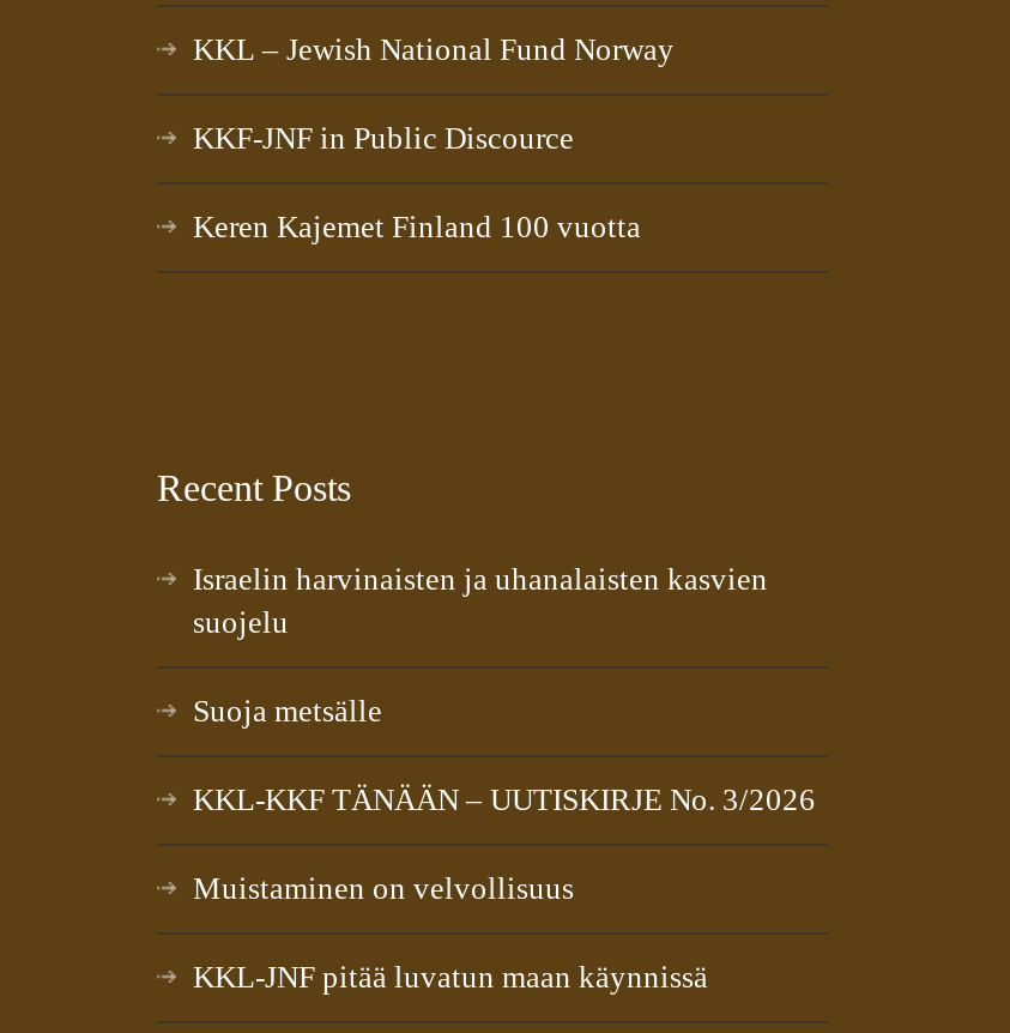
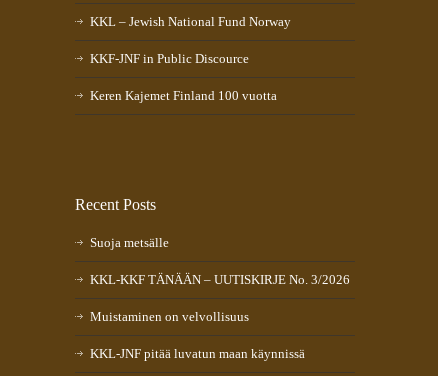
- Israelin harvinaisten ja uhanalaisten kasvien
- suojelu
